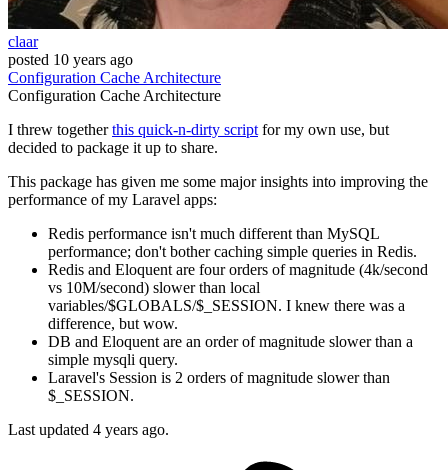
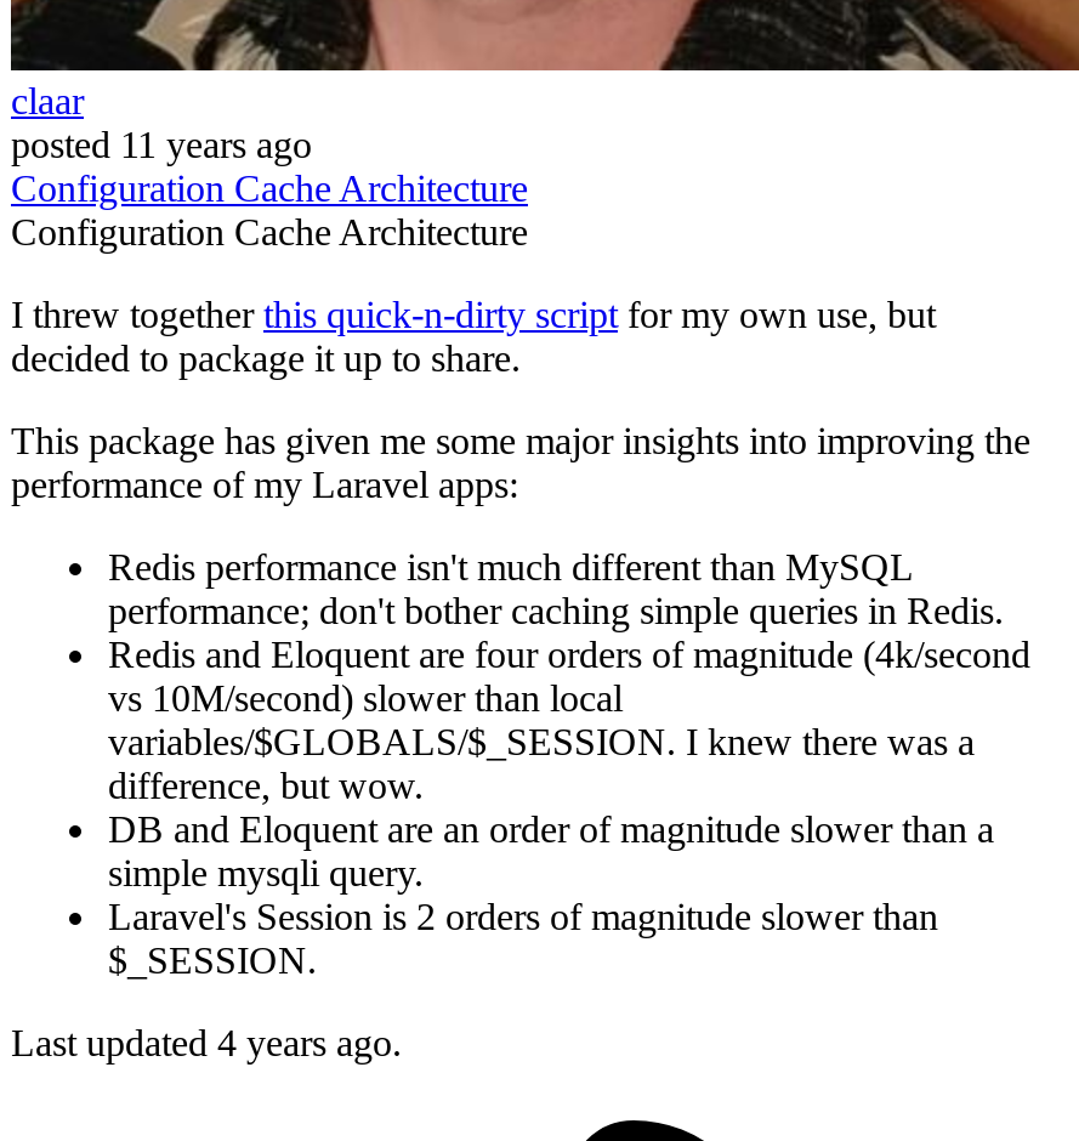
- posted 10 years ago
+ posted 11 years ago
